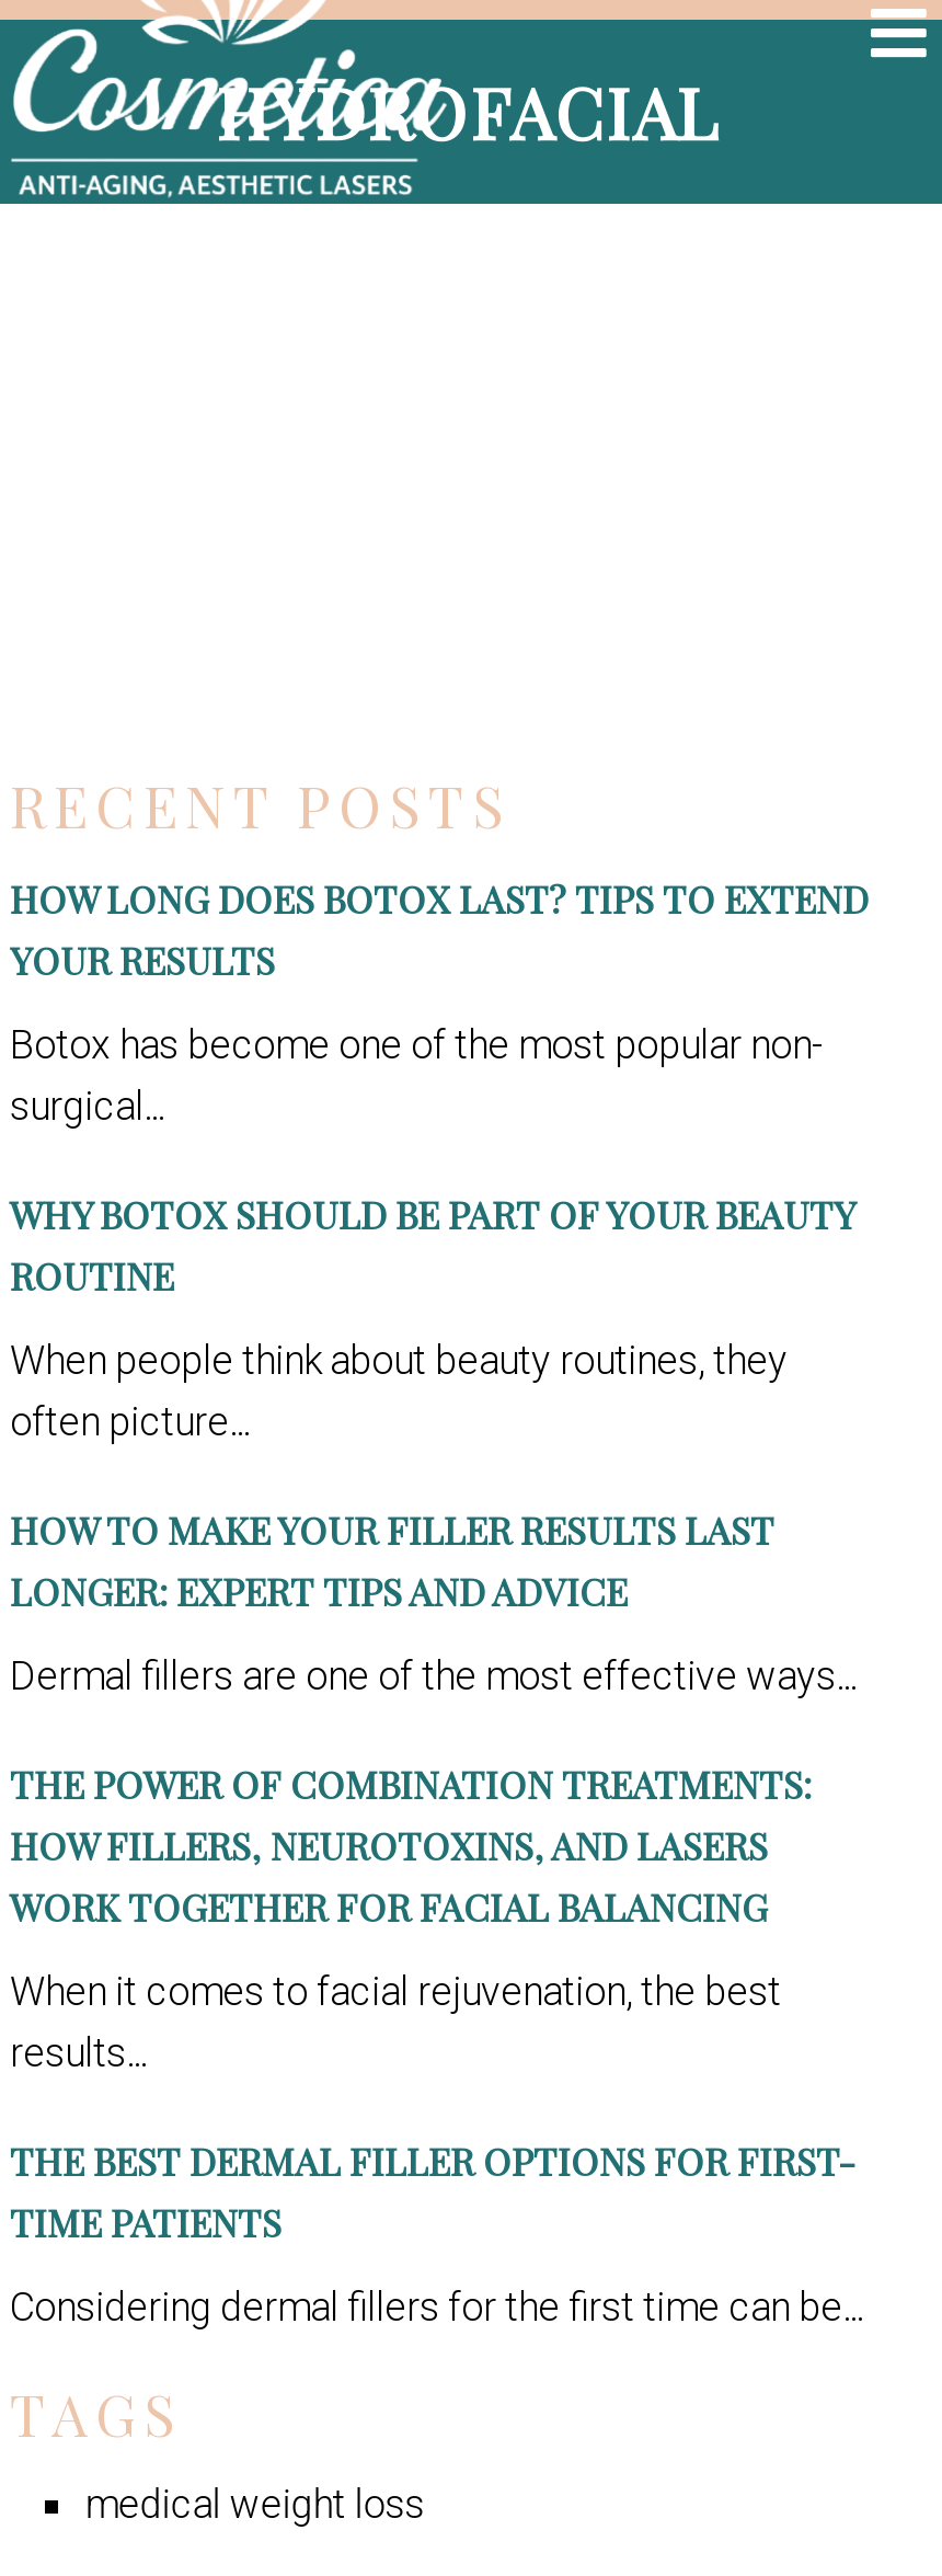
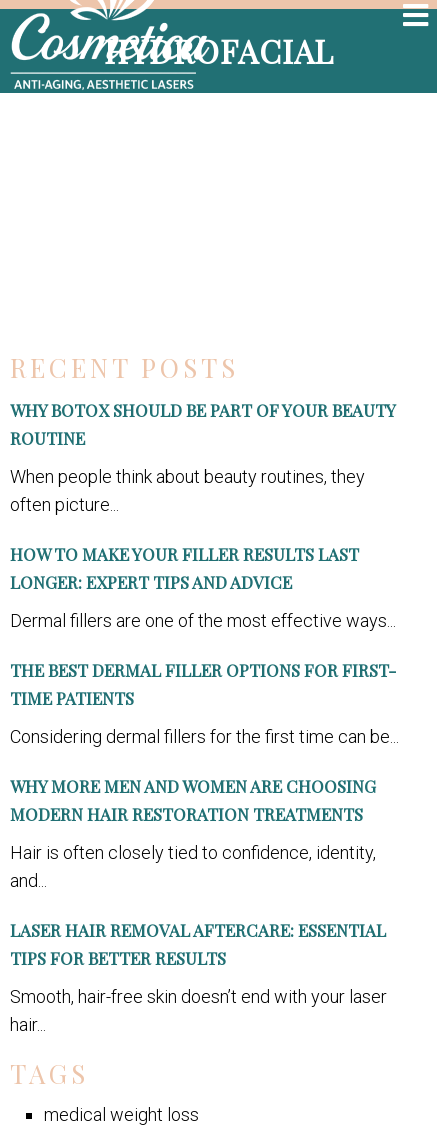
- HOW LONG DOES BOTOX LAST? TIPS TO EXTEND
- YOUR RESULTS
- Botox has become one of the most popular non-
- surgical...

moved up: WHY BOTOX SHOULD BE PART OF YOUR BEAUTY | ROUTINE | When people think about beauty routines, they | often picture... | HOW TO MAKE YOUR FILLER RESULTS LAST | LONGER: EXPERT TIPS AND ADVICE | Dermal fillers are one of the most effective ways...

- THE POWER OF COMBINATION TREATMENTS:
- HOW FILLERS, NEUROTOXINS, AND LASERS
- WORK TOGETHER FOR FACIAL BALANCING
- When it comes to facial rejuvenation, the best
- results...

moved up: THE BEST DERMAL FILLER OPTIONS FOR FIRST- | TIME PATIENTS | Considering dermal fillers for the first time can be...

+ WHY MORE MEN AND WOMEN ARE CHOOSING
+ MODERN HAIR RESTORATION TREATMENTS
+ Hair is often closely tied to confidence, identity,
+ and...
+ LASER HAIR REMOVAL AFTERCARE: ESSENTIAL
+ TIPS FOR BETTER RESULTS
+ Smooth, hair-free skin doesn’t end with your laser
+ hair...
